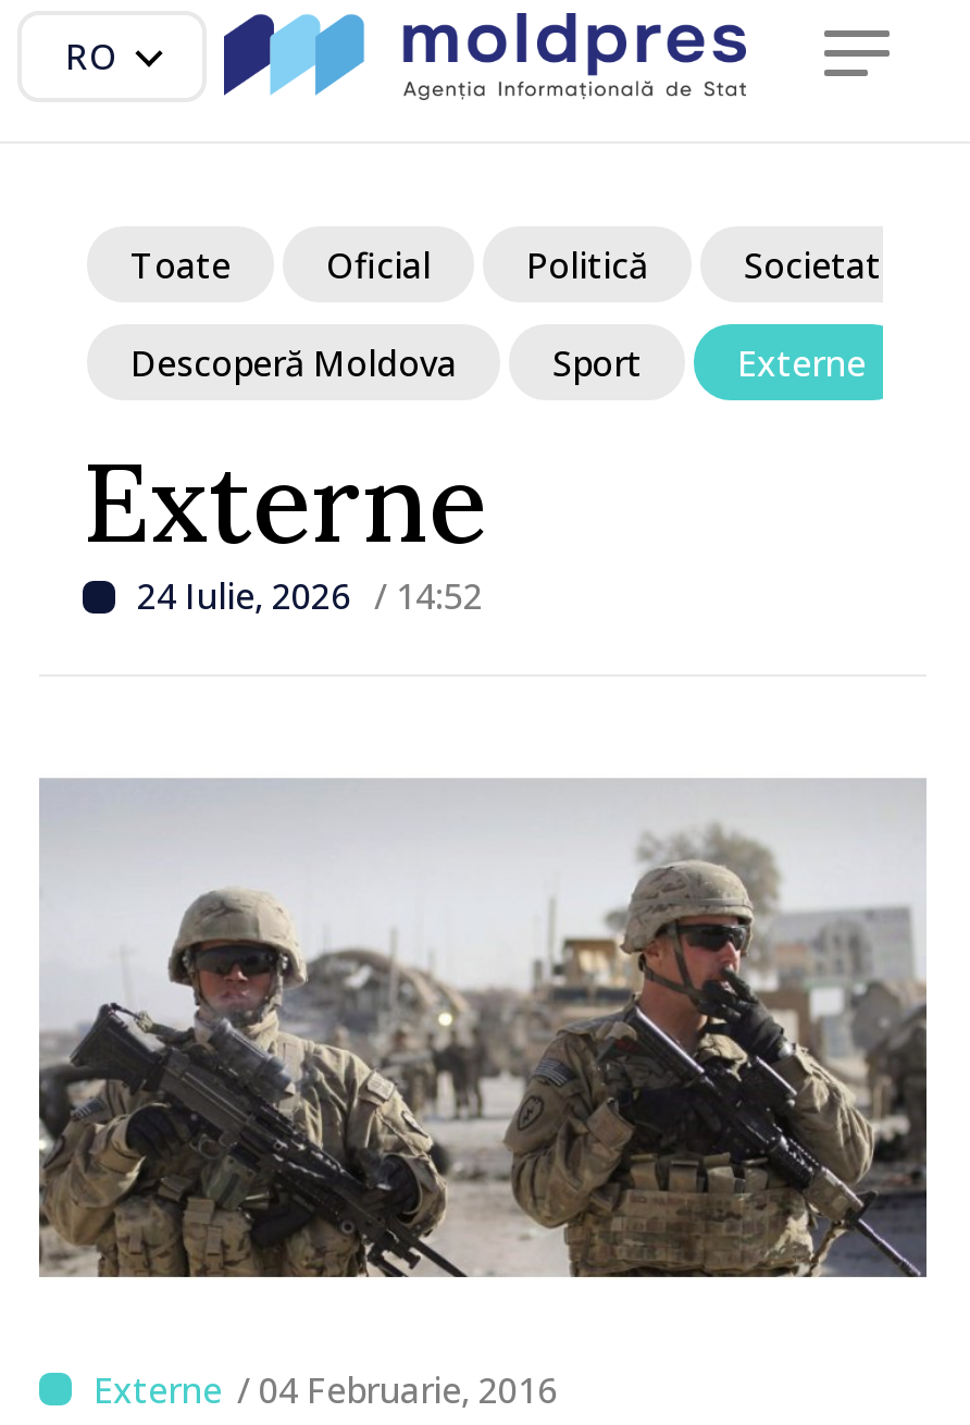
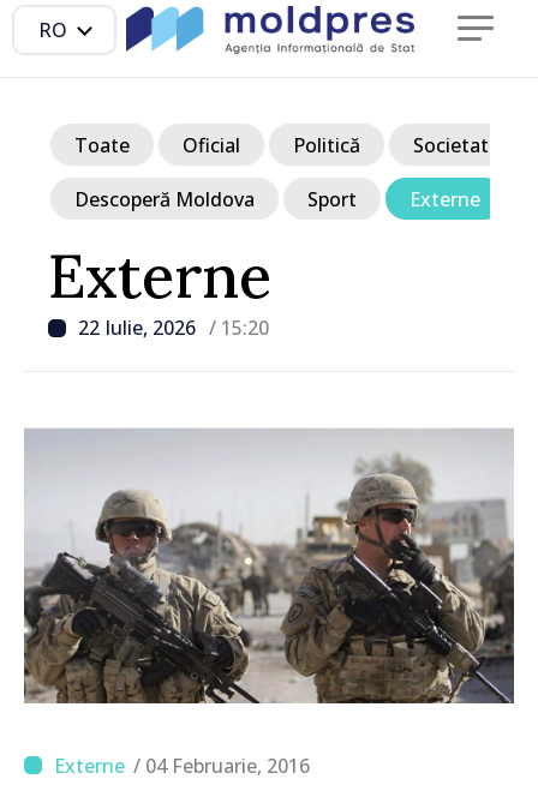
- 24 Iulie, 2026 / 14:52
+ 22 Iulie, 2026 / 15:20
